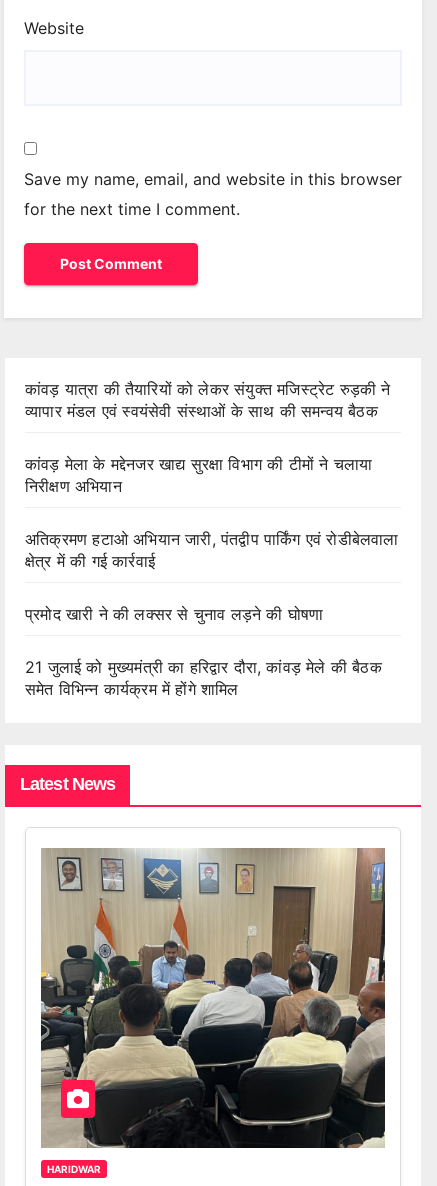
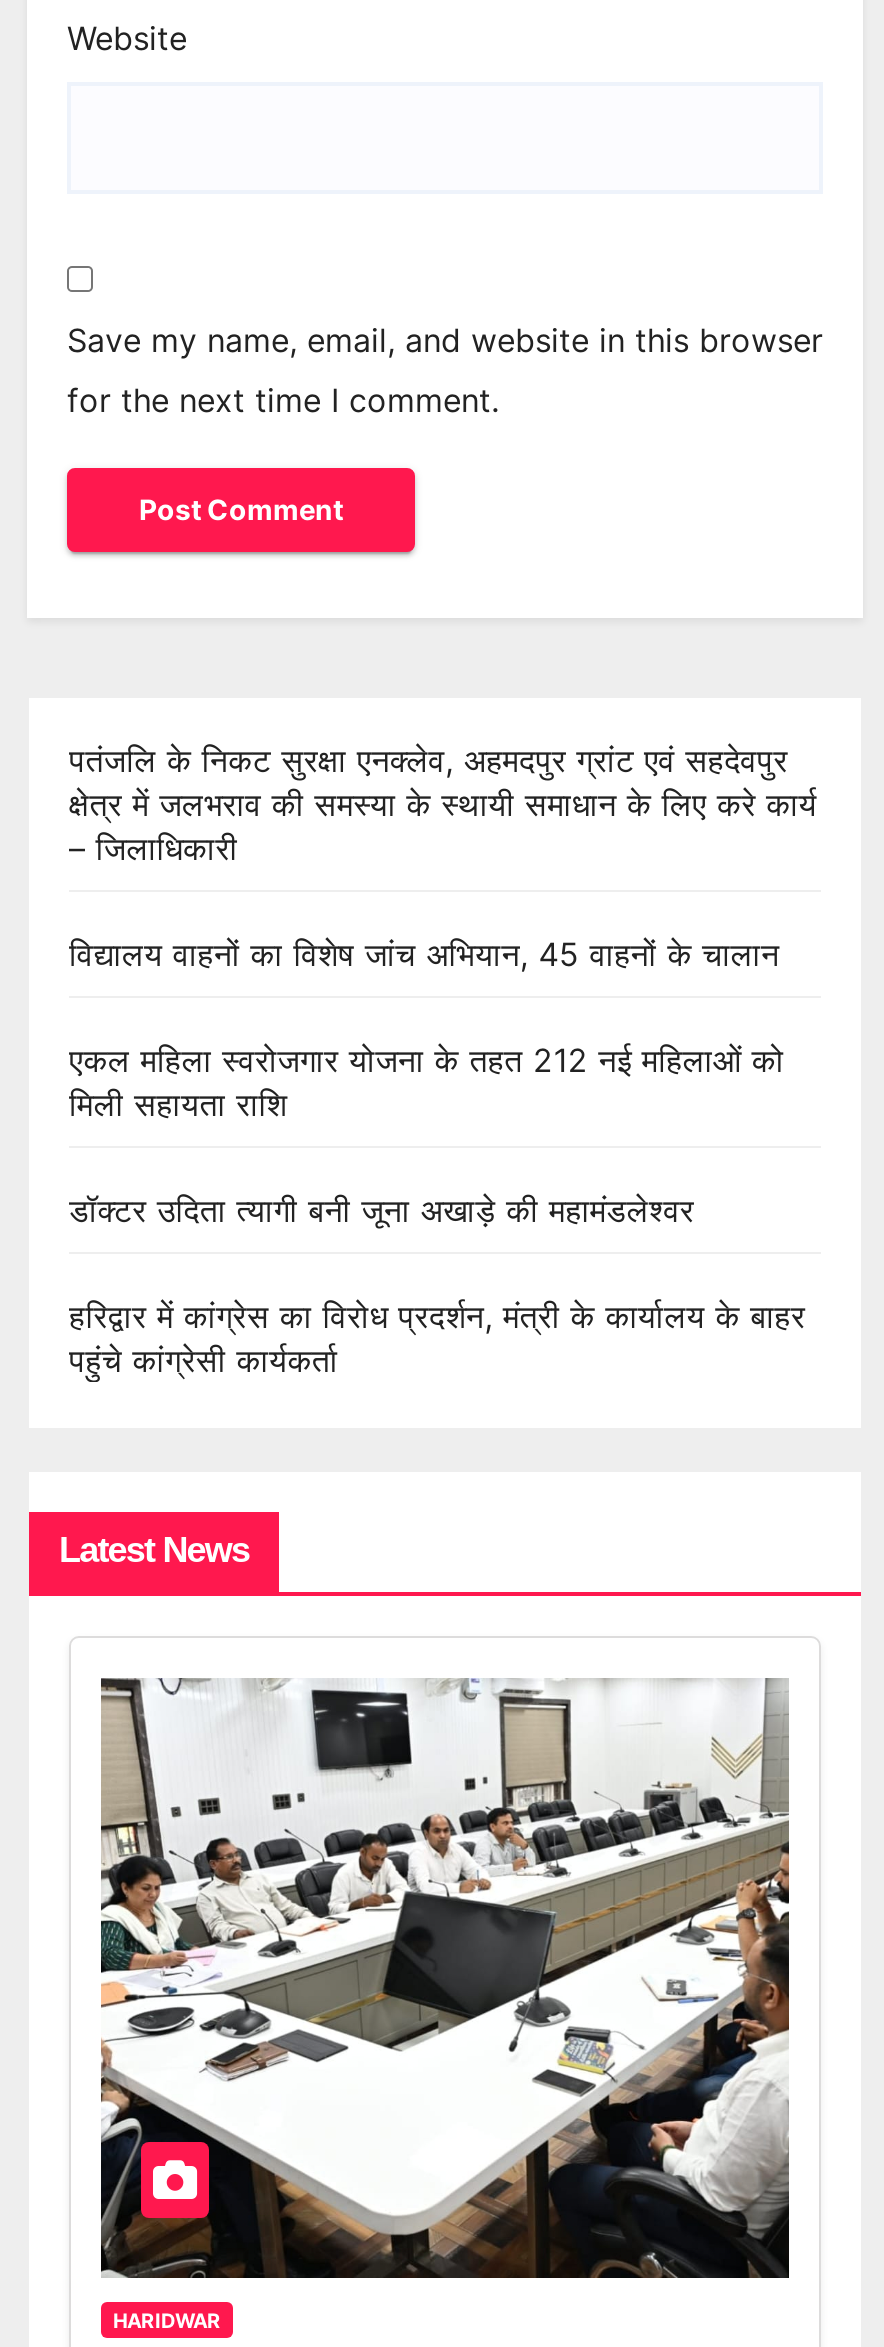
- कांवड़ यात्रा की तैयारियों को लेकर संयुक्त मजिस्ट्रेट रुड़की ने
- व्यापार मंडल एवं स्वयंसेवी संस्थाओं के साथ की समन्वय बैठक
+ पतंजलि के निकट सुरक्षा एनक्लेव, अहमदपुर ग्रांट एवं सहदेवपुर
+ क्षेत्र में जलभराव की समस्या के स्थायी समाधान के लिए करे कार्य
+ – जिलाधिकारी

- कांवड़ मेला के मद्देनजर खाद्य सुरक्षा विभाग की टीमों ने चलाया
- निरीक्षण अभियान
+ विद्यालय वाहनों का विशेष जांच अभियान, 45 वाहनों के चालान

- अतिक्रमण हटाओ अभियान जारी, पंतद्वीप पार्किंग एवं रोडीबेलवाला
- क्षेत्र में की गई कार्रवाई
+ एकल महिला स्वरोजगार योजना के तहत 212 नई महिलाओं को
+ मिली सहायता राशि

- प्रमोद खारी ने की लक्सर से चुनाव लड़ने की घोषणा
+ डॉक्टर उदिता त्यागी बनी जूना अखाड़े की महामंडलेश्वर

- 21 जुलाई को मुख्यमंत्री का हरिद्वार दौरा, कांवड़ मेले की बैठक
- समेत विभिन्न कार्यक्रम में होंगे शामिल
+ हरिद्वार में कांग्रेस का विरोध प्रदर्शन, मंत्री के कार्यालय के बाहर
+ पहुंचे कांग्रेसी कार्यकर्ता

- [image]
+ [image]
